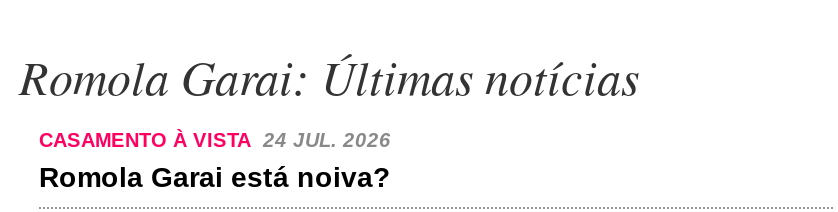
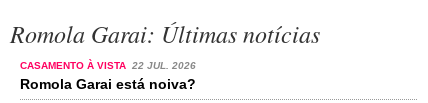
- CASAMENTO À VISTA 24 JUL. 2026
+ CASAMENTO À VISTA 22 JUL. 2026
